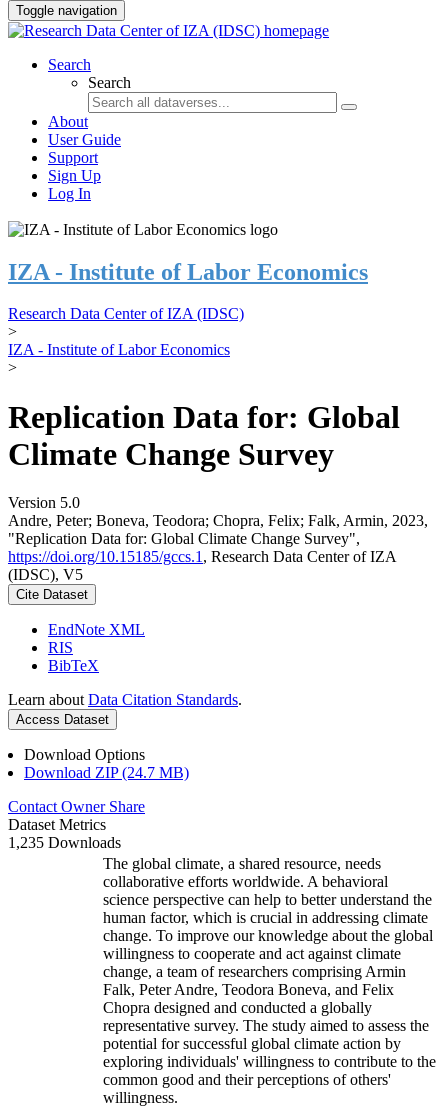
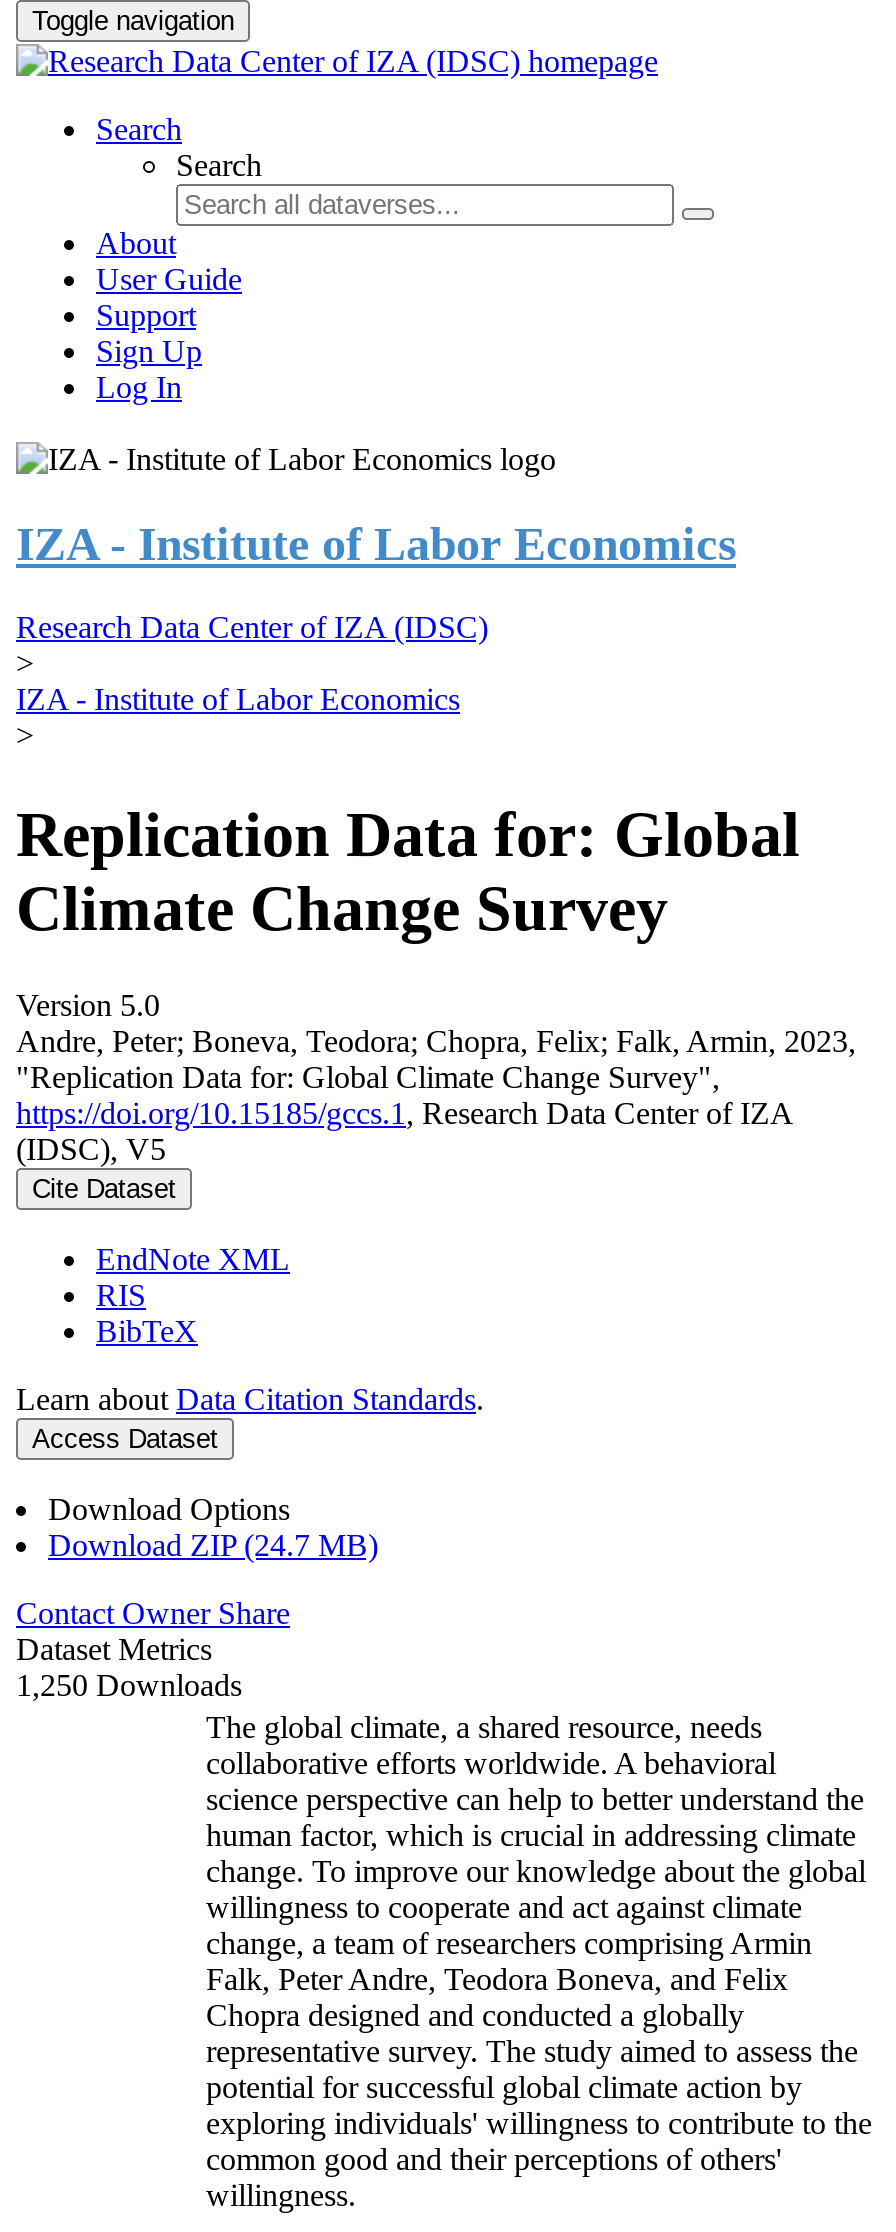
- 1,235 Downloads
+ 1,250 Downloads
